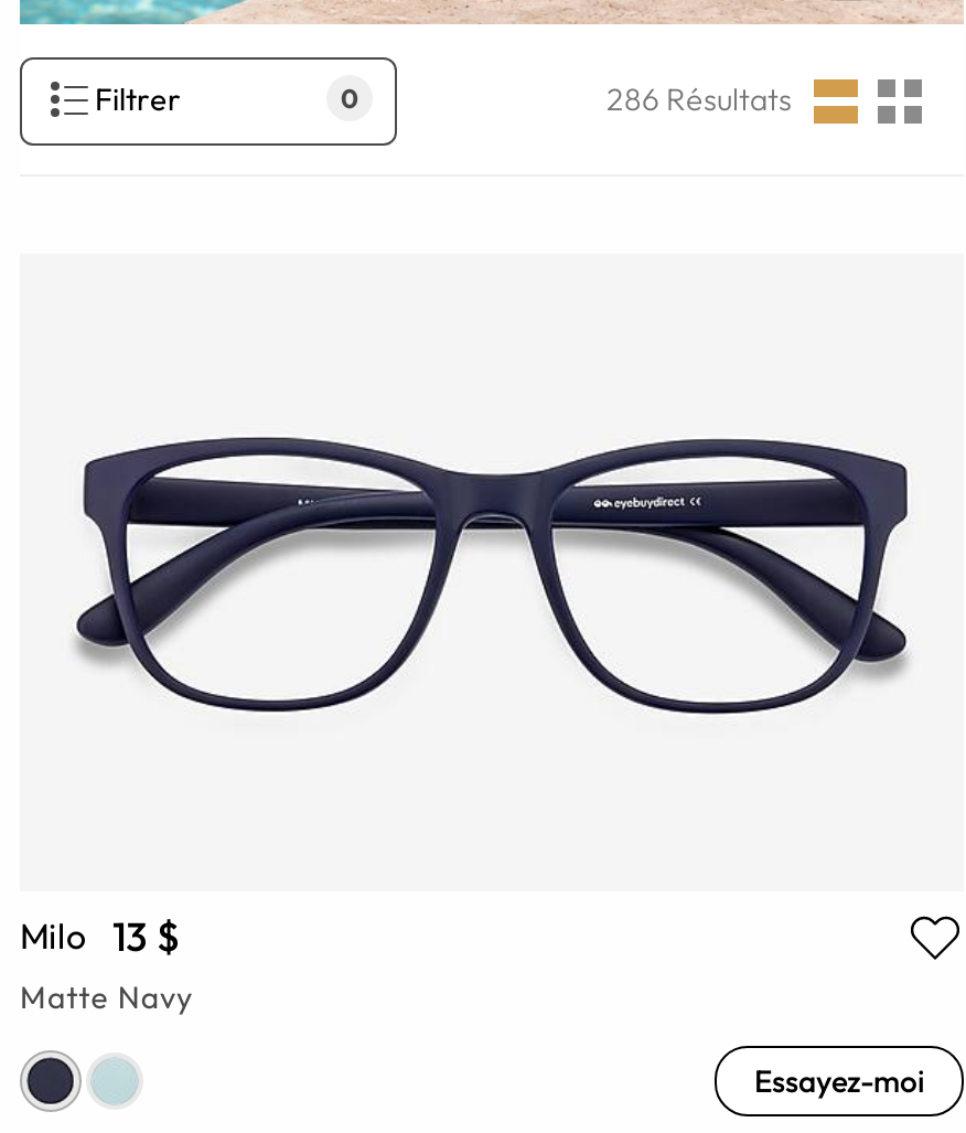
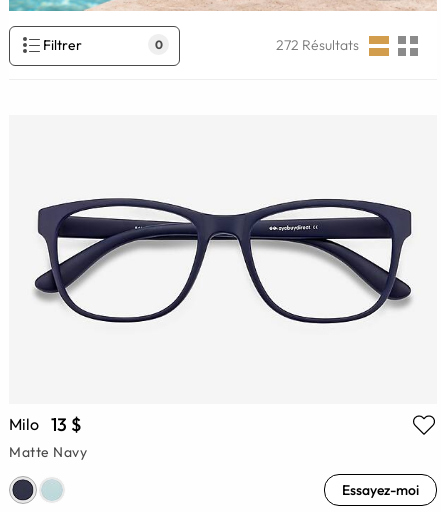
- 286 Résultats
+ 272 Résultats
